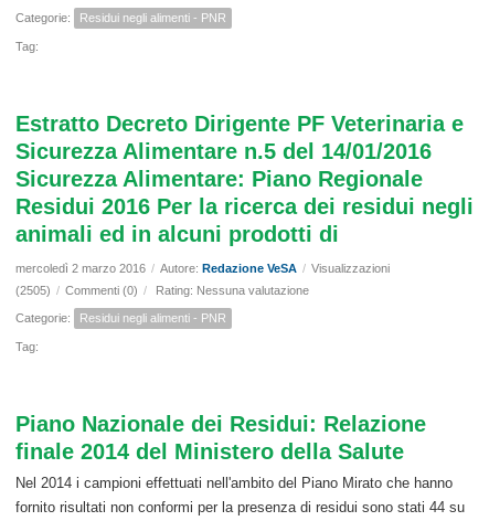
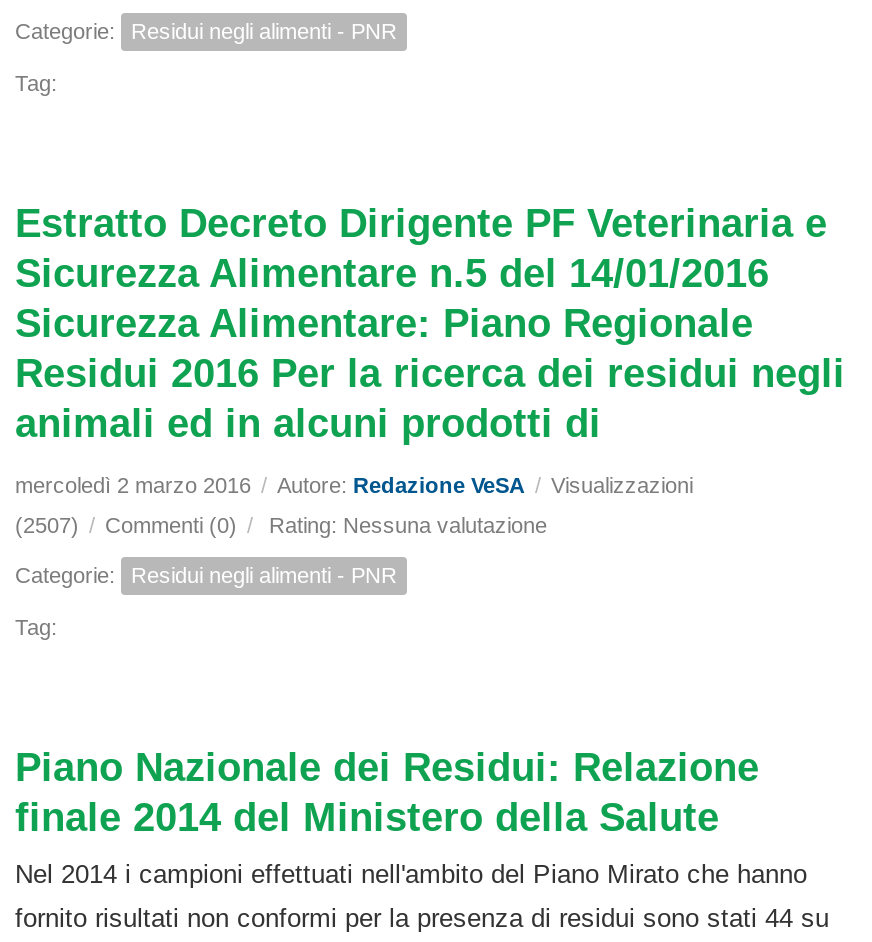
- (2505) / Commenti (0) / Rating: Nessuna valutazione
+ (2507) / Commenti (0) / Rating: Nessuna valutazione
